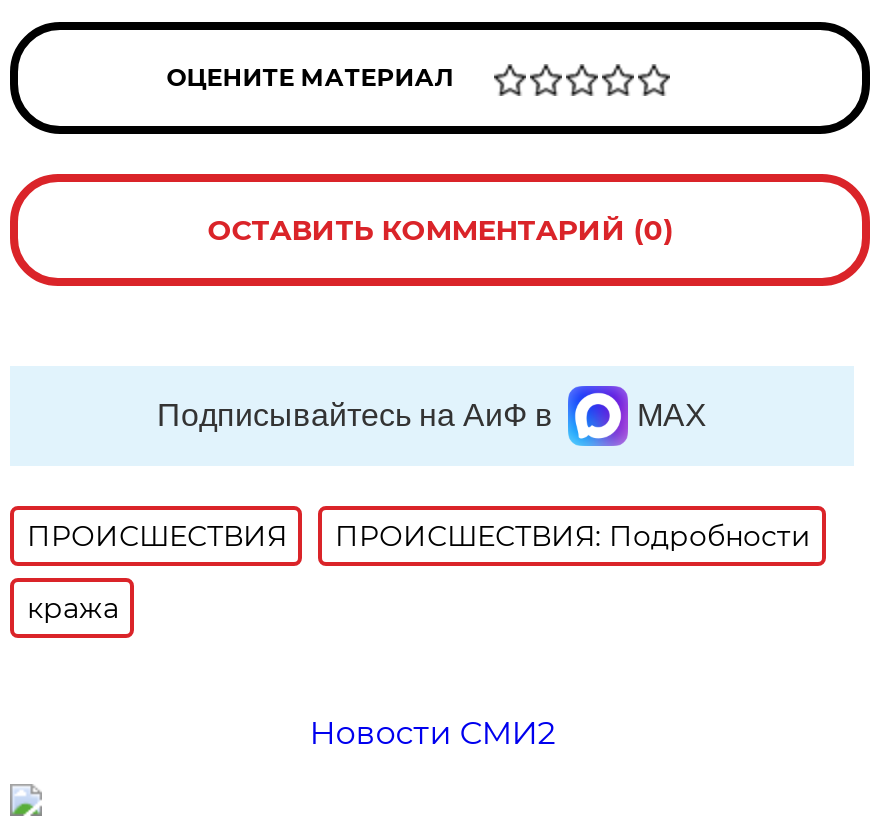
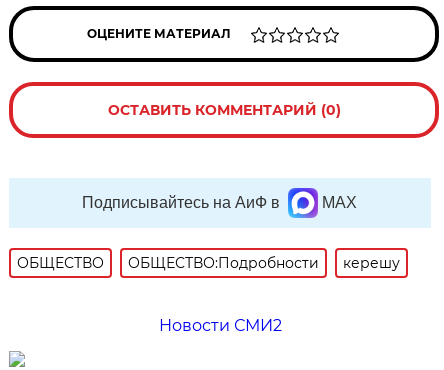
- ПРОИСШЕСТВИЯ
- ПРОИСШЕСТВИЯ: Подробности
- кража
+ ОБЩЕСТВО
+ ОБЩЕСТВО:Подробности
+ керешу
